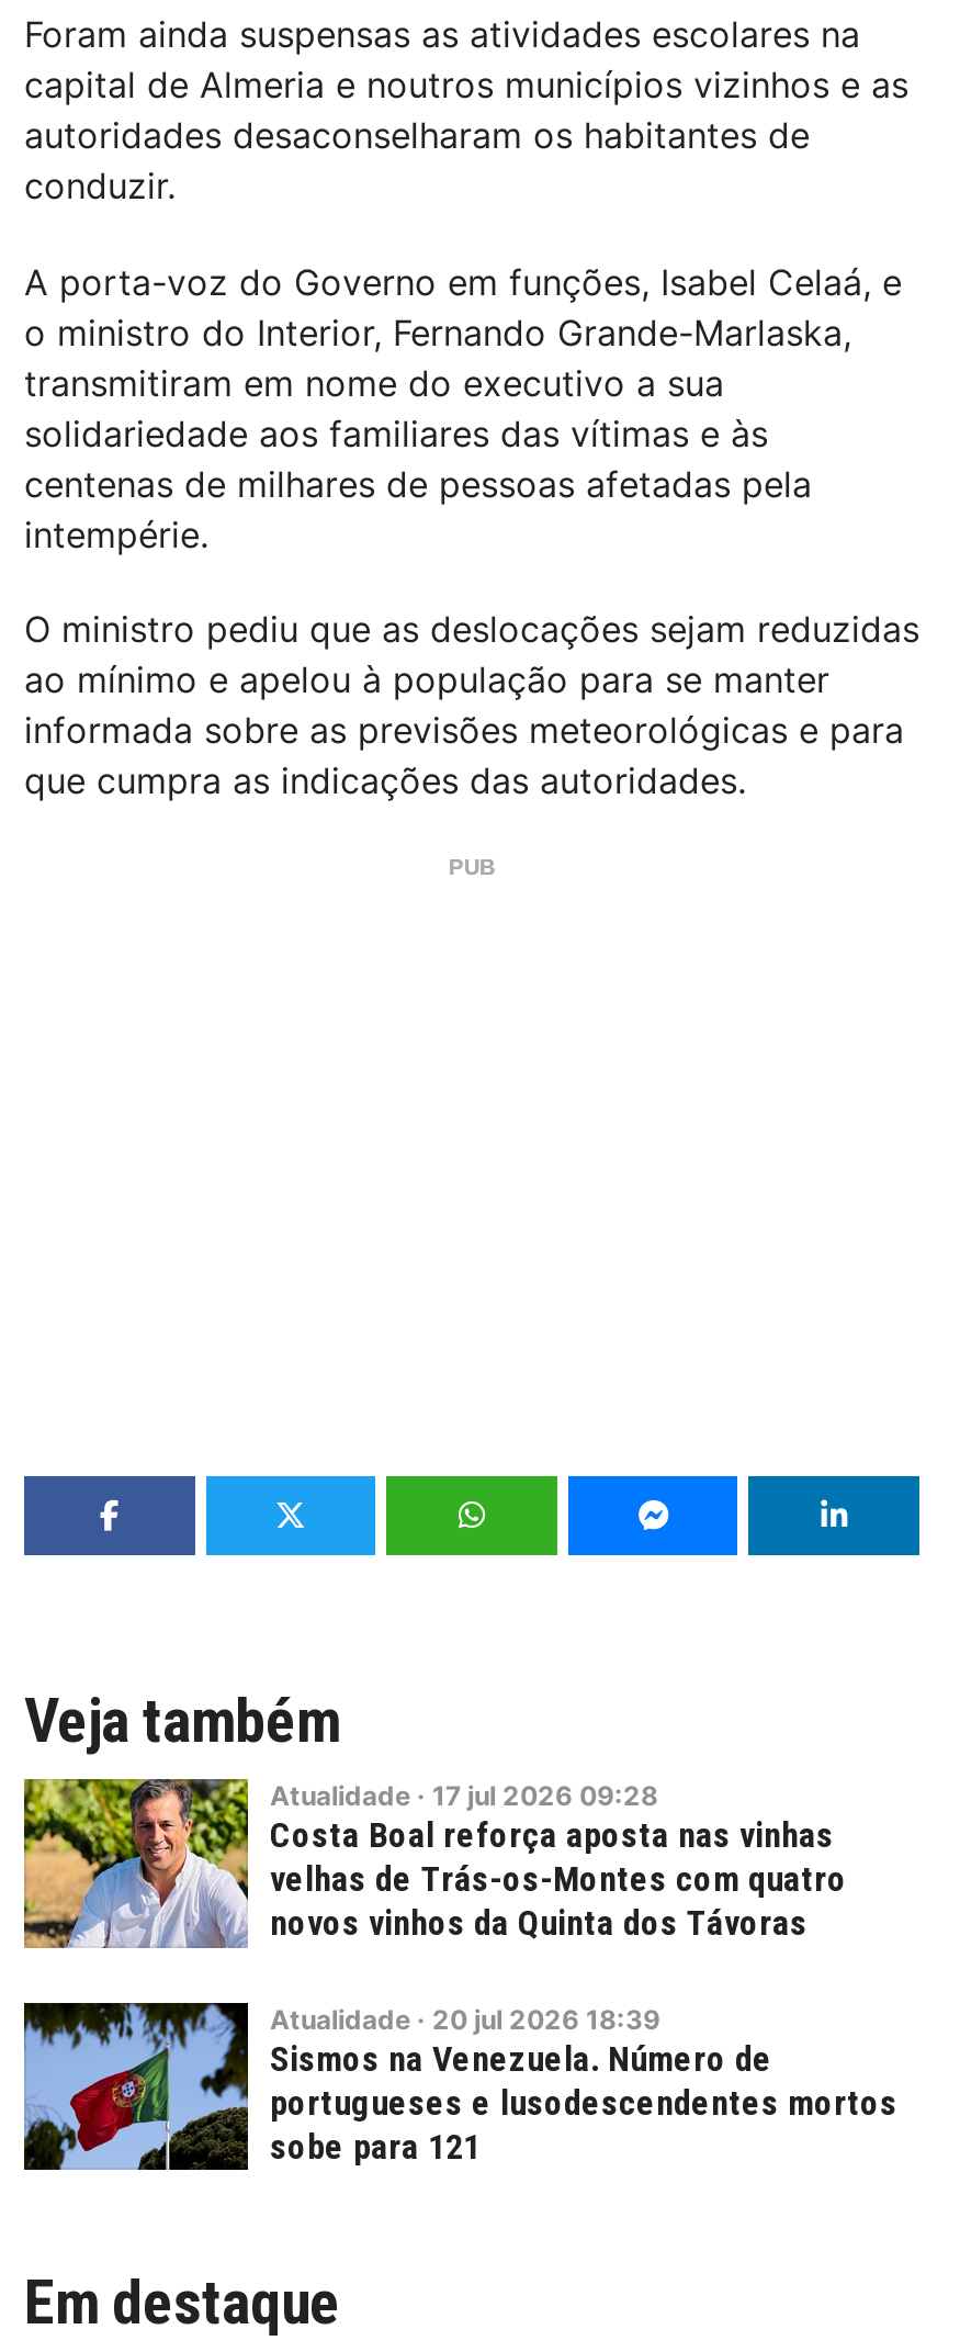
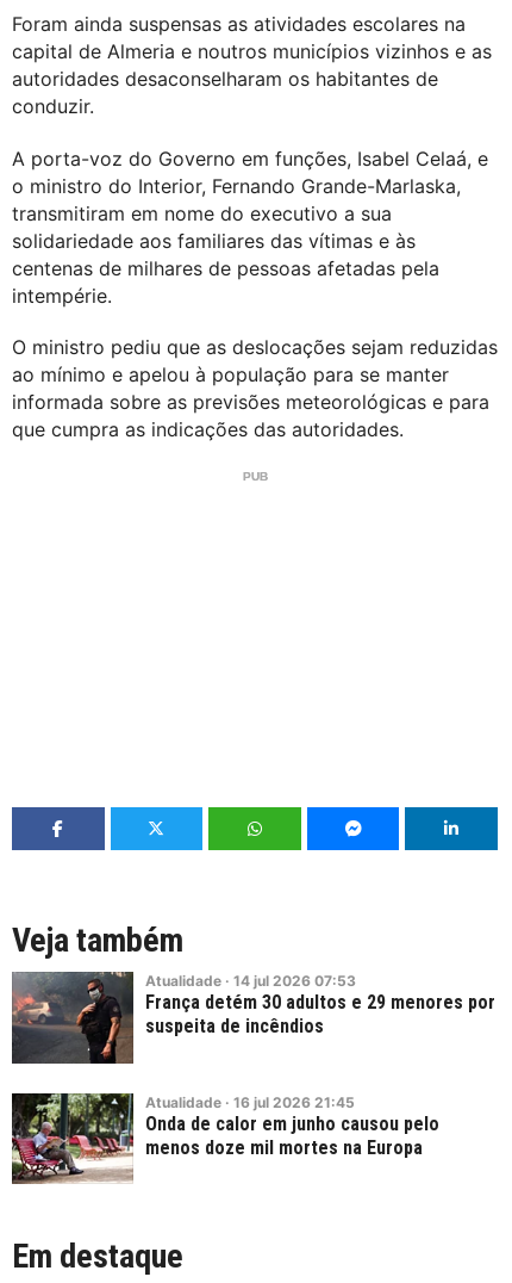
- [image]
- Atualidade · 17 jul 2026 09:28
- Costa Boal reforça aposta nas vinhas
- velhas de Trás-os-Montes com quatro
- novos vinhos da Quinta dos Távoras
+ [image]
+ Atualidade · 14 jul 2026 07:53
+ França detém 30 adultos e 29 menores por
+ suspeita de incêndios

- [image]
- Atualidade · 20 jul 2026 18:39
- Sismos na Venezuela. Número de
- portugueses e lusodescendentes mortos
- sobe para 121
+ [image]
+ Atualidade · 16 jul 2026 21:45
+ Onda de calor em junho causou pelo
+ menos doze mil mortes na Europa
